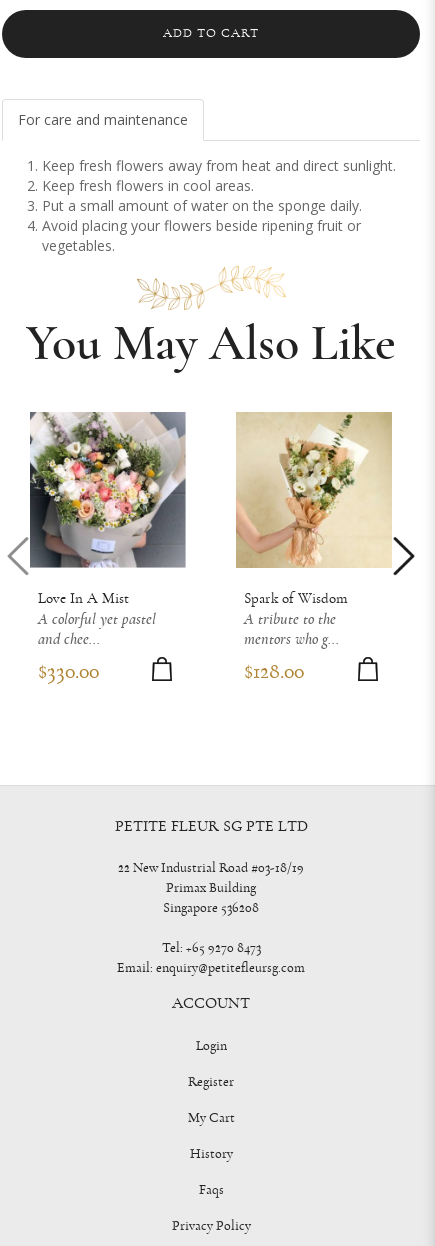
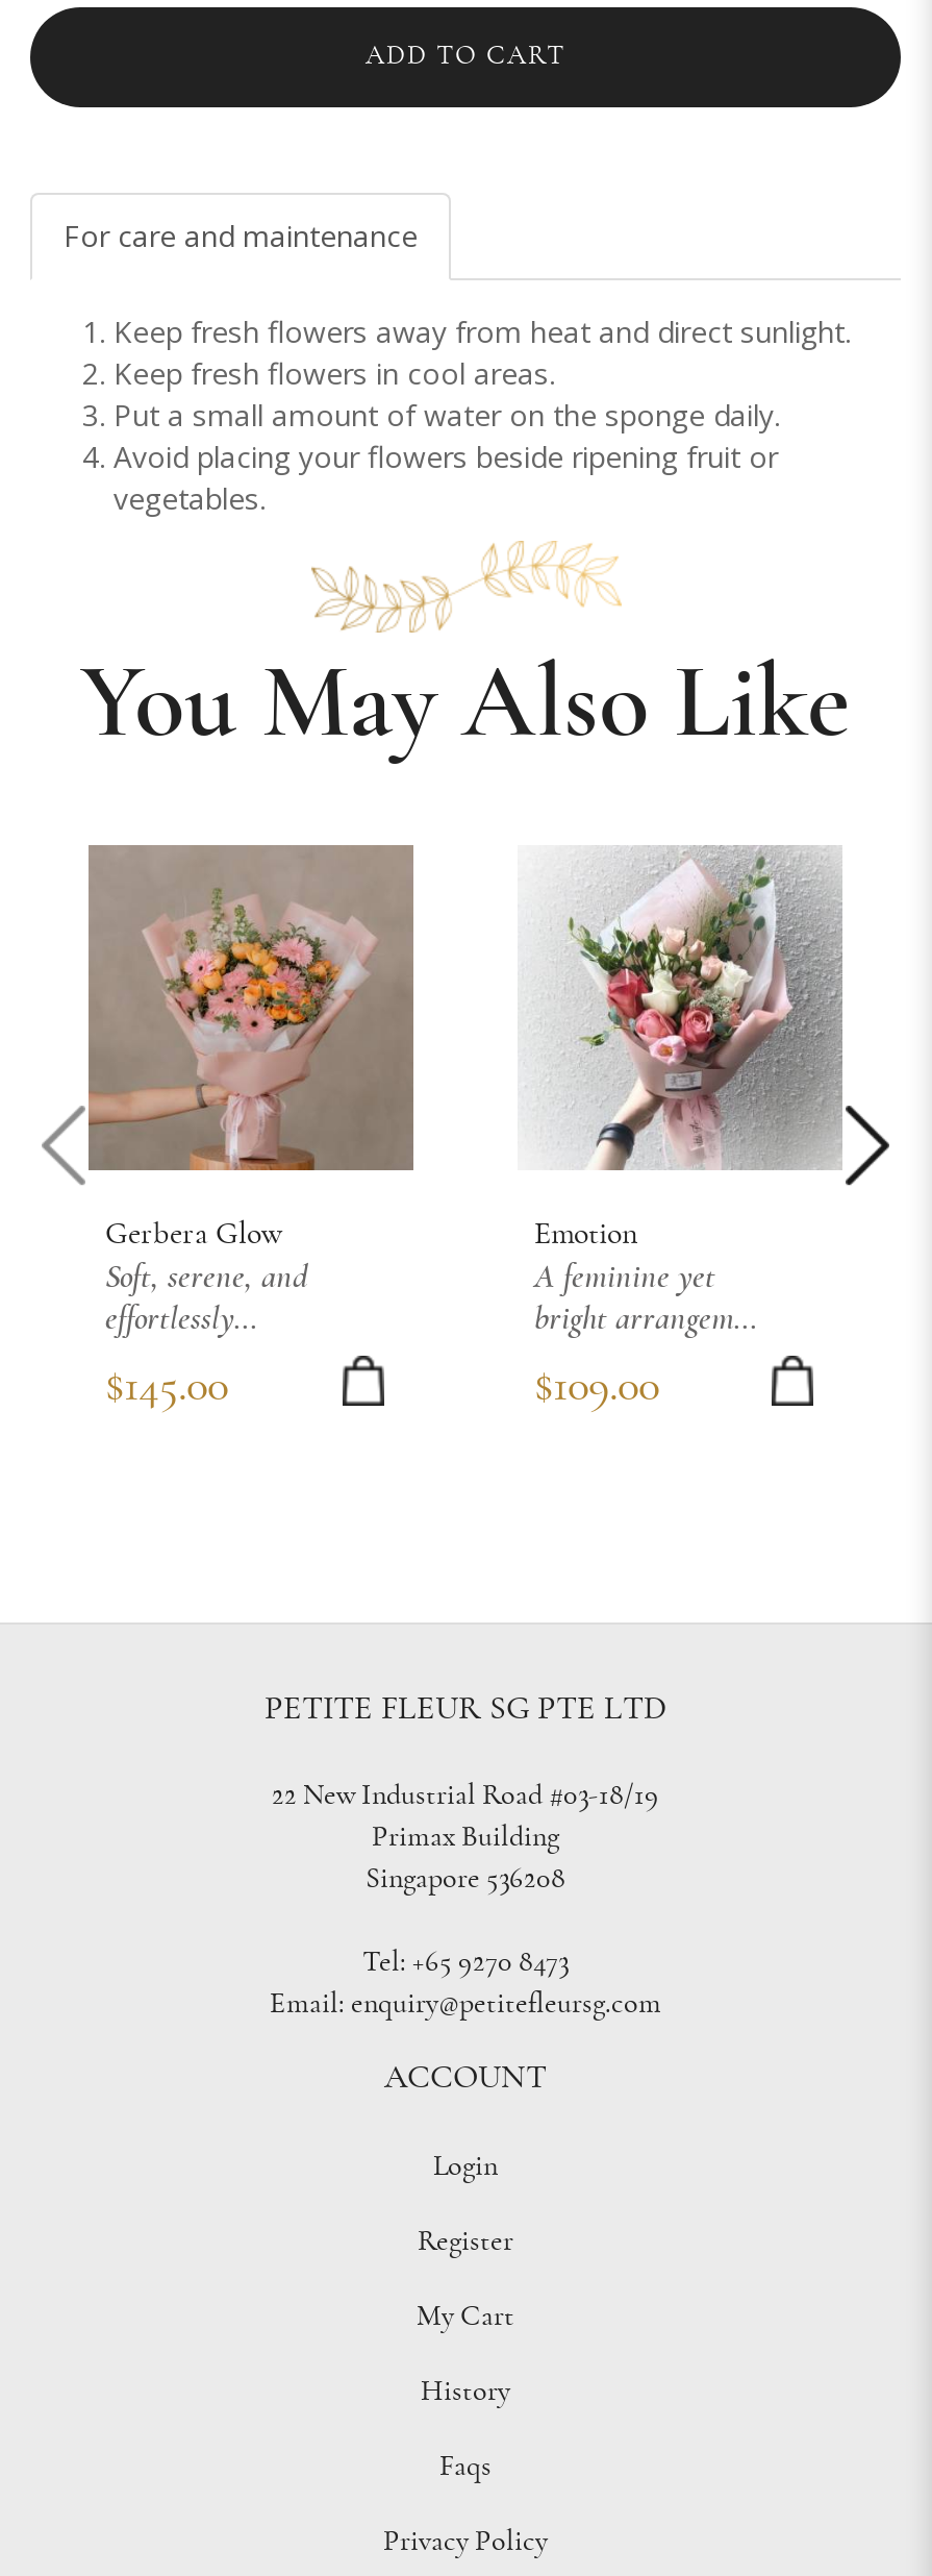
- [image]
- Love In A Mist
- A colorful yet pastel
- and chee...
+ [image]
+ Gerbera Glow
+ Soft, serene, and
+ effortlessly...

- [image]
- Spark of Wisdom
- A tribute to the
- mentors who g...
+ [image]
+ Emotion
+ A feminine yet
+ bright arrangem...

- $330.00
+ $145.00

- $128.00
+ $109.00
